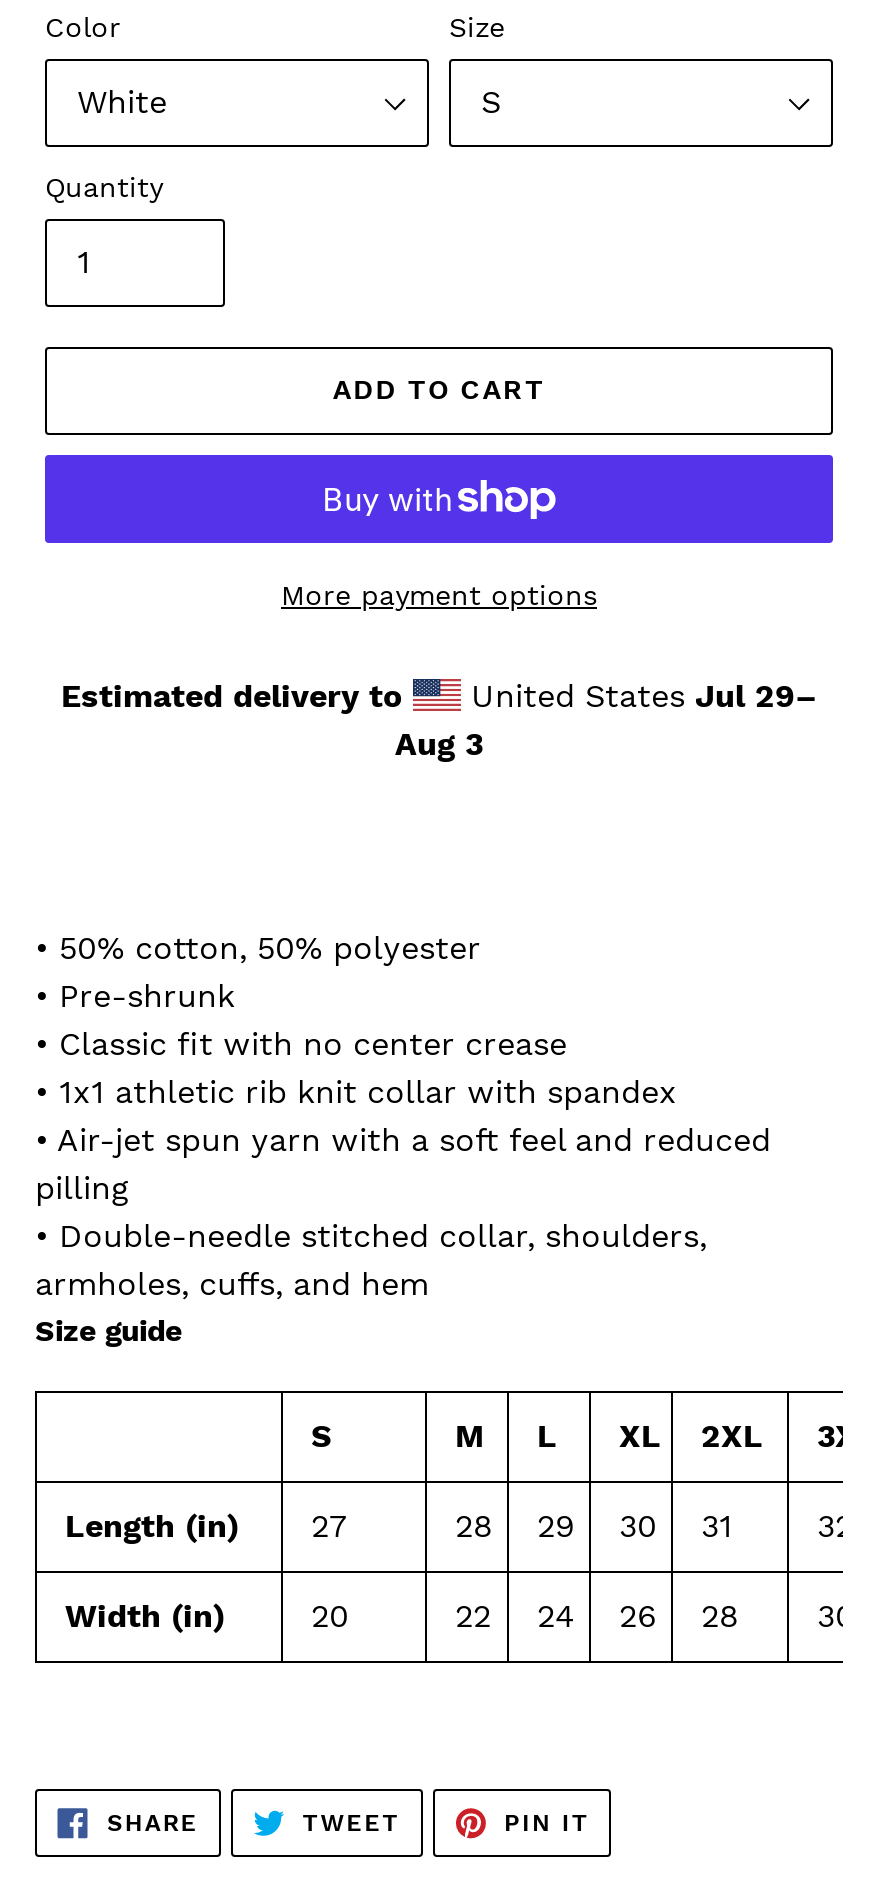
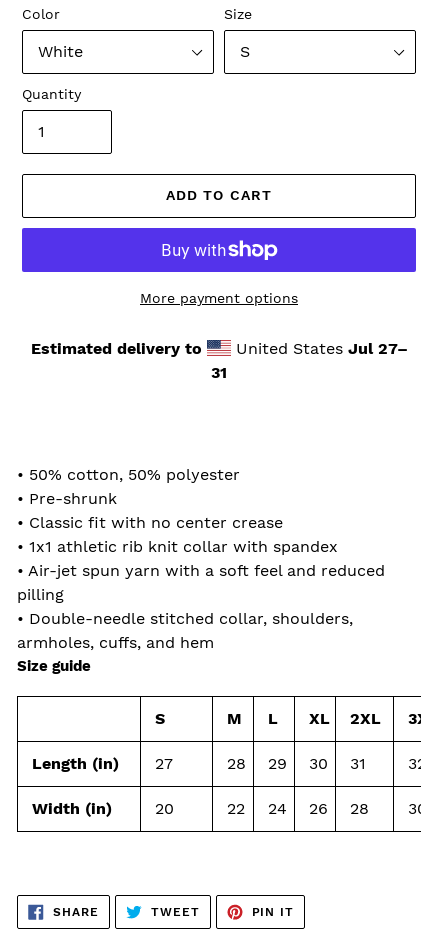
- United States Jul 29–
- Aug 3
+ United States Jul 27–
+ 31
